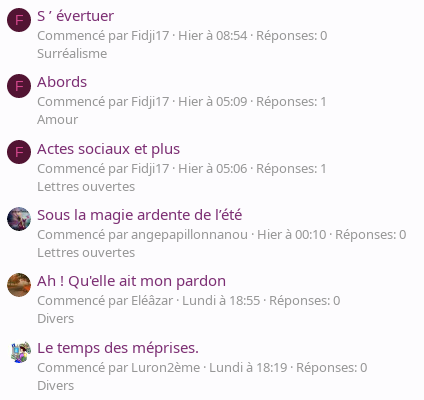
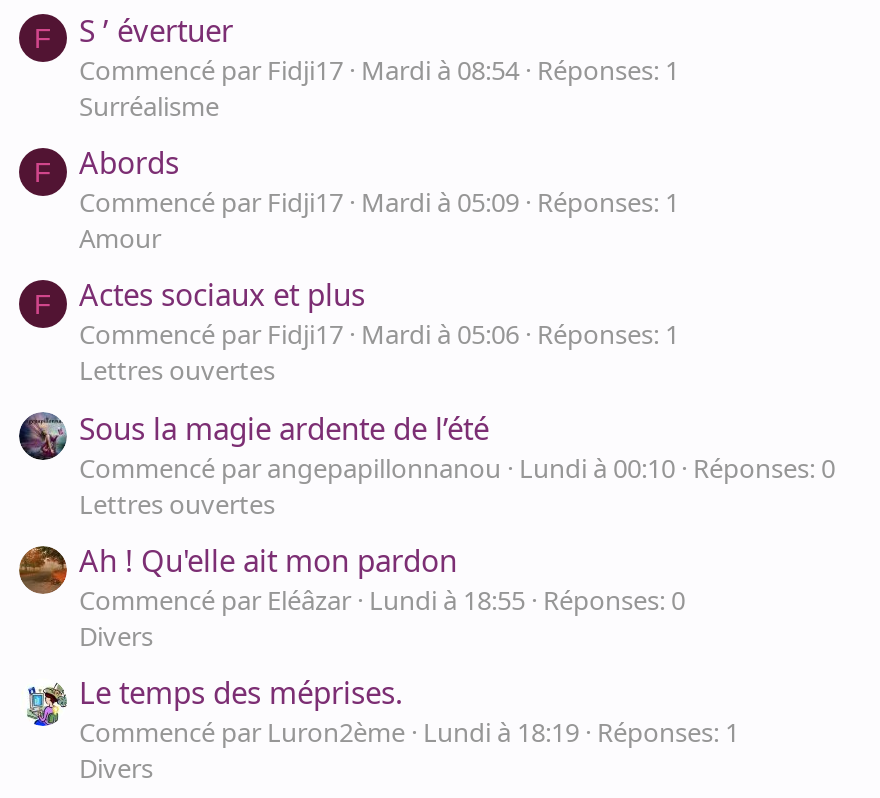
- Commencé par Fidji17 Hier à 08:54 Réponses: 0
+ Commencé par Fidji17 Mardi à 08:54 Réponses: 1

- Commencé par Fidji17 Hier à 05:09 Réponses: 1
+ Commencé par Fidji17 Mardi à 05:09 Réponses: 1

- Commencé par Fidji17 Hier à 05:06 Réponses: 1
+ Commencé par Fidji17 Mardi à 05:06 Réponses: 1

- Commencé par angepapillonnanou Hier à 00:10 Réponses: 0
+ Commencé par angepapillonnanou Lundi à 00:10 Réponses: 0

- Commencé par Luron2ème Lundi à 18:19 Réponses: 0
+ Commencé par Luron2ème Lundi à 18:19 Réponses: 1
